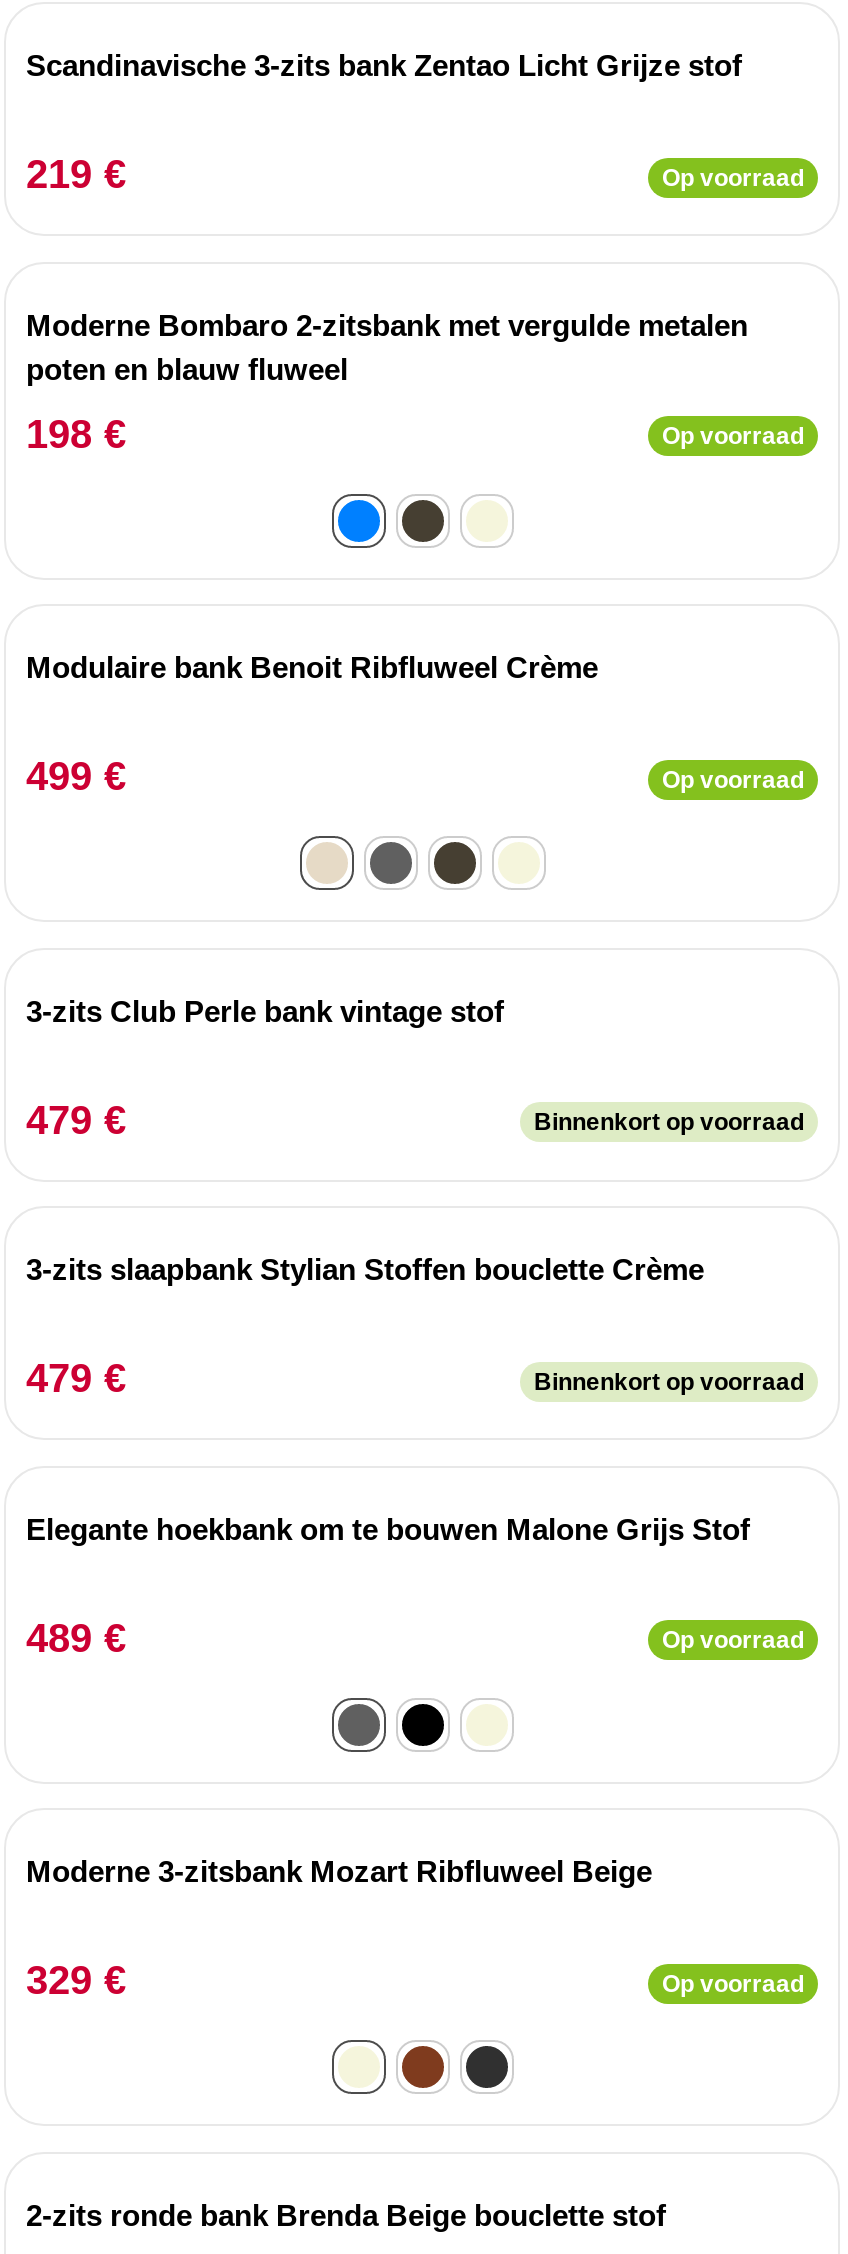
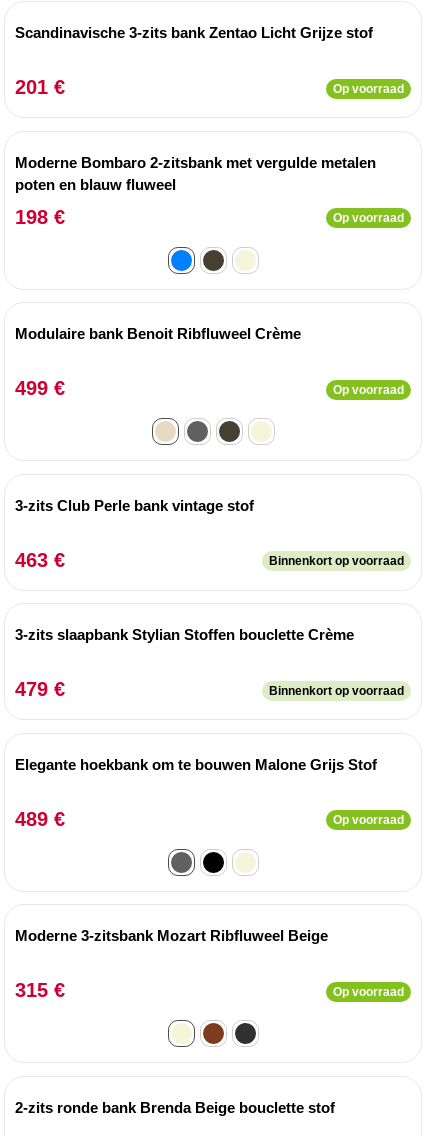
- 219 €
+ 201 €

- 479 €
+ 463 €

- 329 €
+ 315 €
